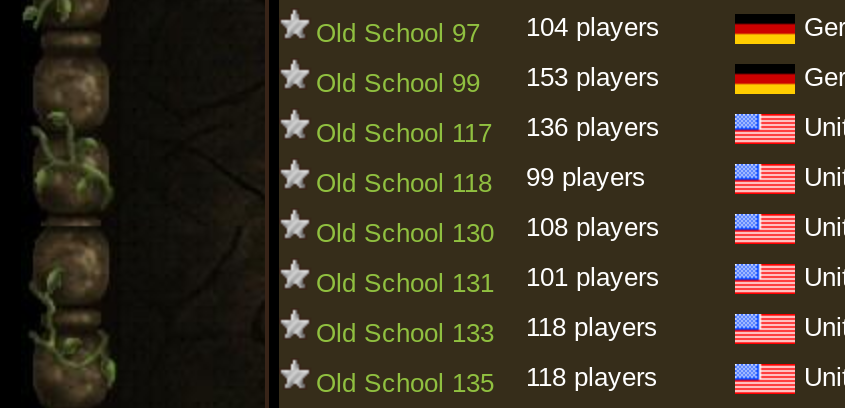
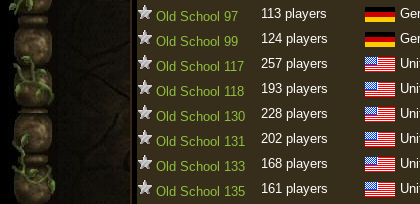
- Old School 97 104 players
+ Old School 97 113 players

- Old School 99 153 players
+ Old School 99 124 players

- Old School 117 136 players
+ Old School 117 257 players

- Old School 118 99 players
+ Old School 118 193 players

- Old School 130 108 players
+ Old School 130 228 players

- Old School 131 101 players
+ Old School 131 202 players

- Old School 133 118 players
+ Old School 133 168 players

- Old School 135 118 players
+ Old School 135 161 players
